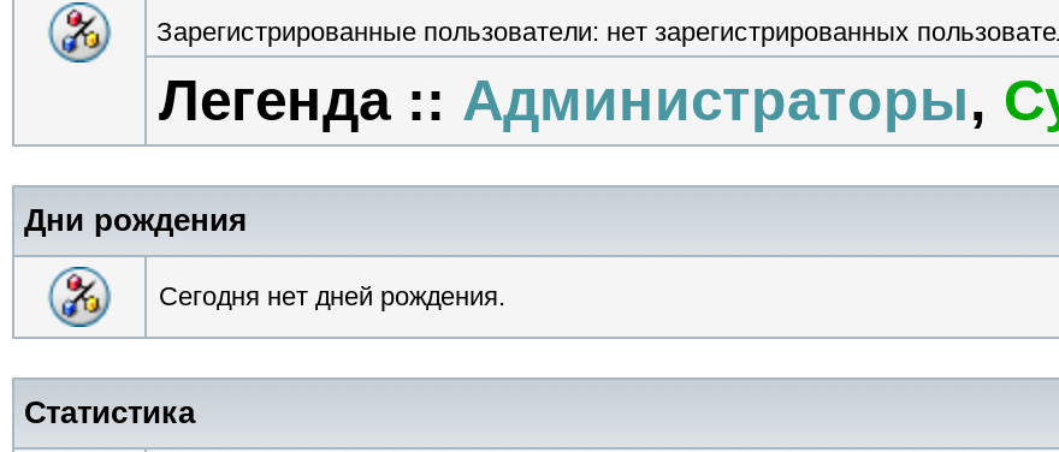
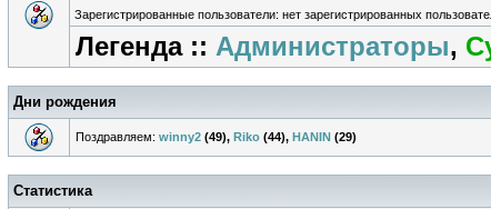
- Сегодня нет дней рождения.
+ Поздравляем: winny2 (49), Riko (44), HANIN (29)
